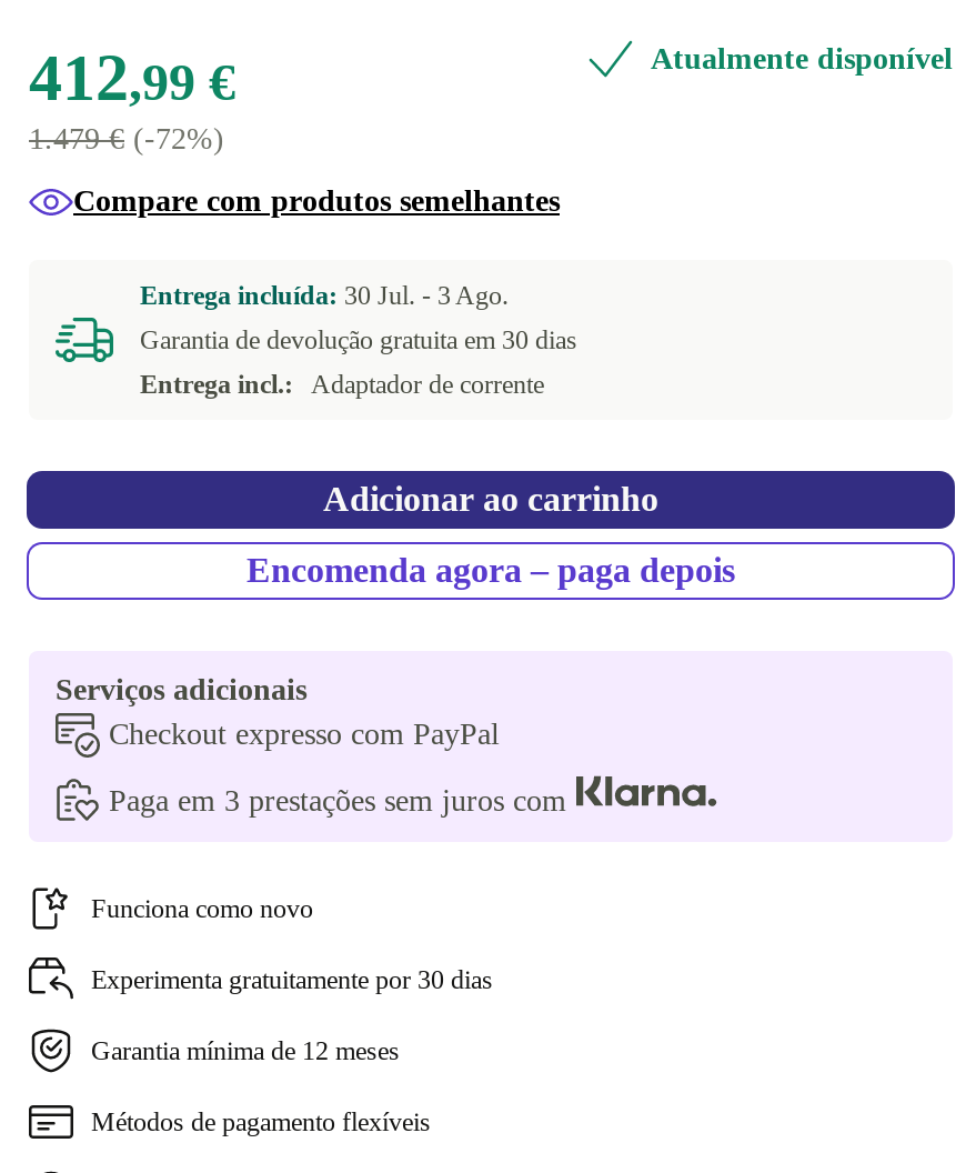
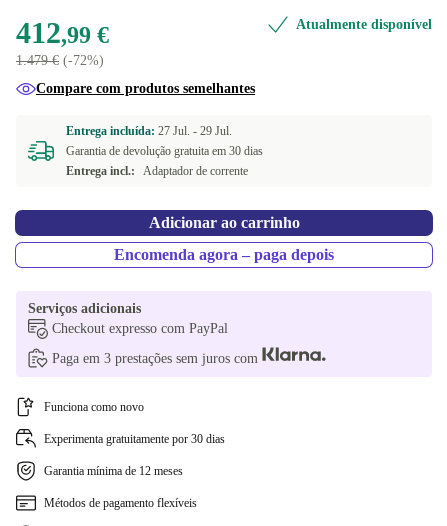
- Entrega incluída: 30 Jul. - 3 Ago.
+ Entrega incluída: 27 Jul. - 29 Jul.
